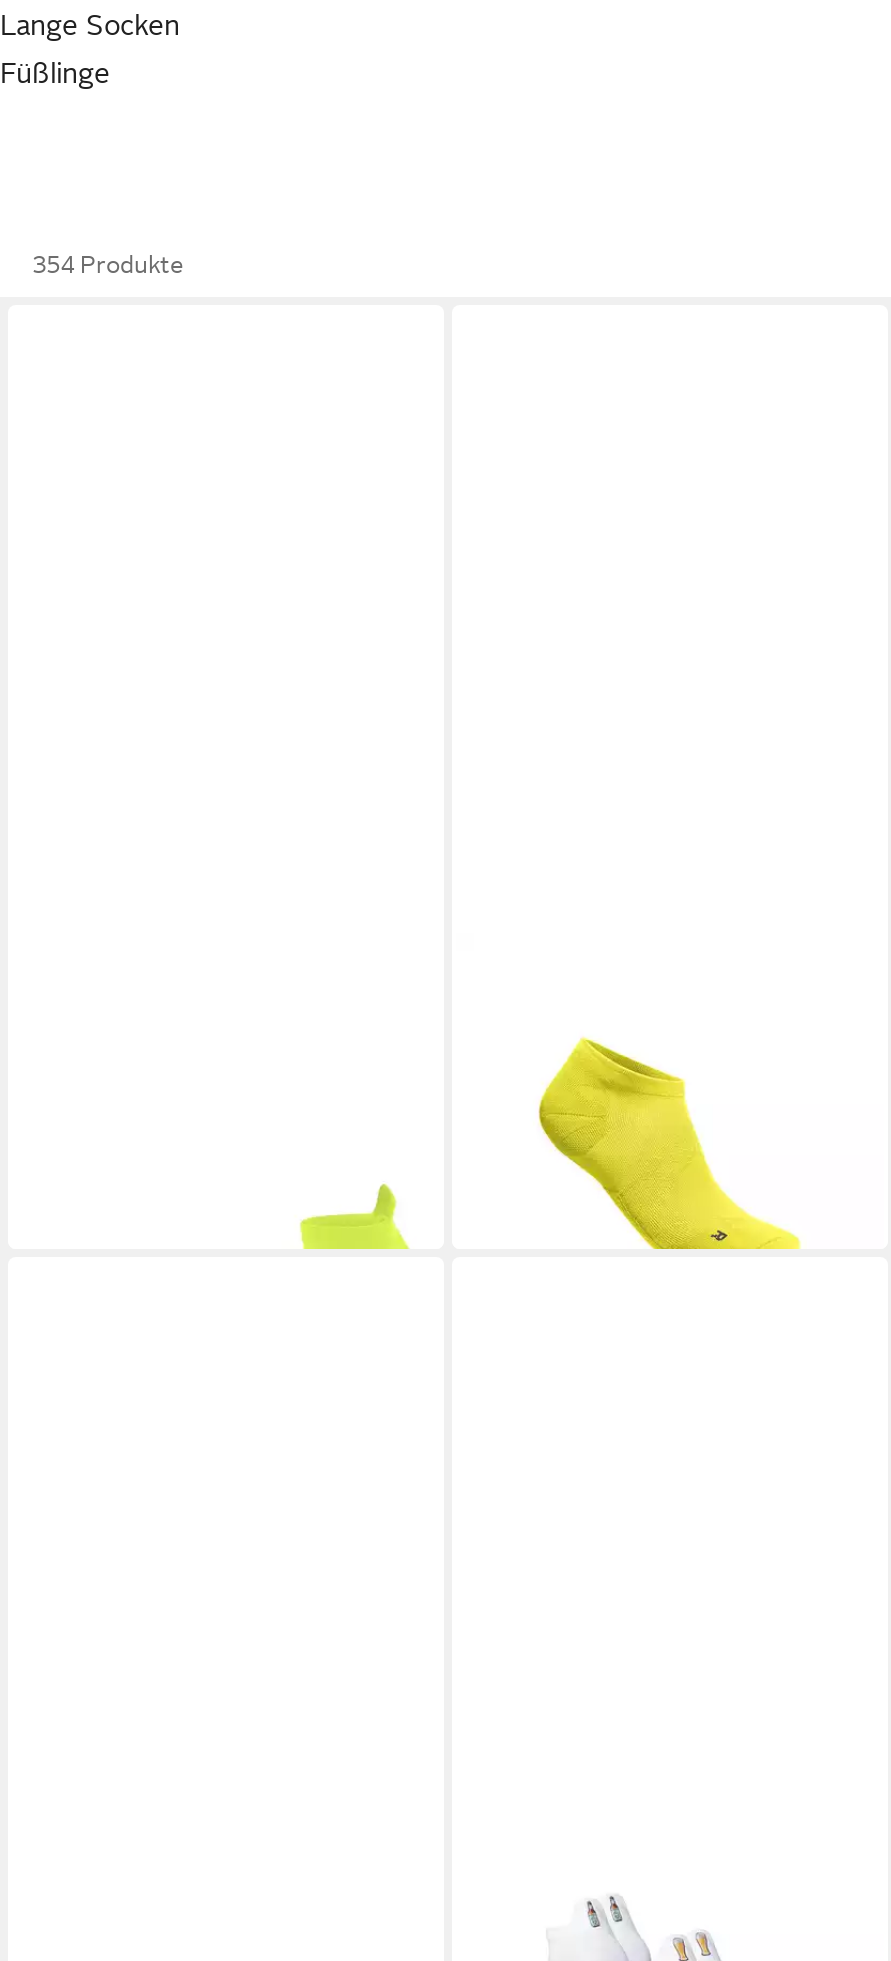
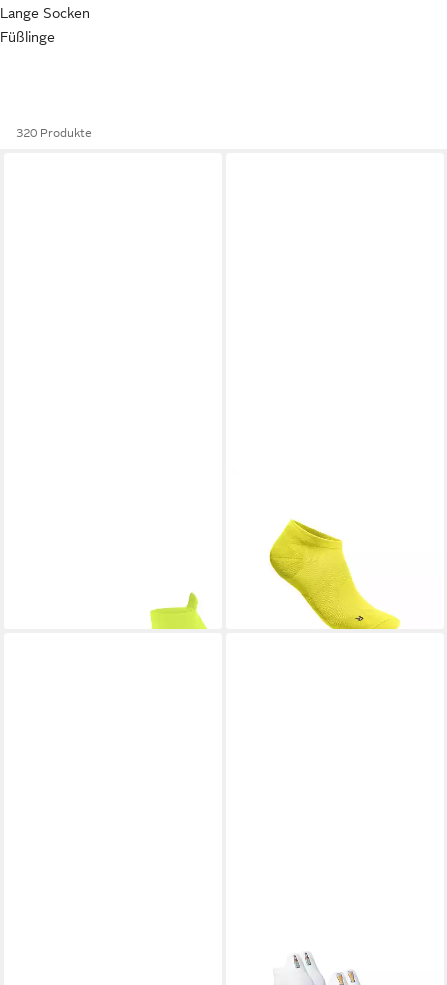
- 354 Produkte
+ 320 Produkte
